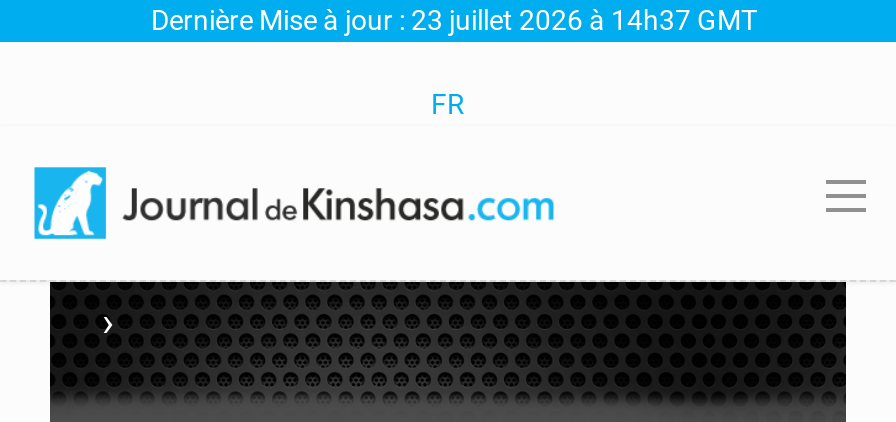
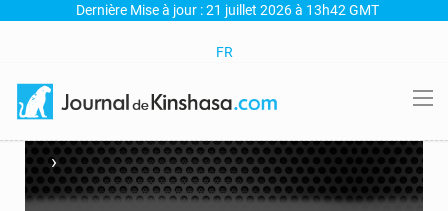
- Dernière Mise à jour : 23 juillet 2026 à 14h37 GMT
+ Dernière Mise à jour : 21 juillet 2026 à 13h42 GMT
